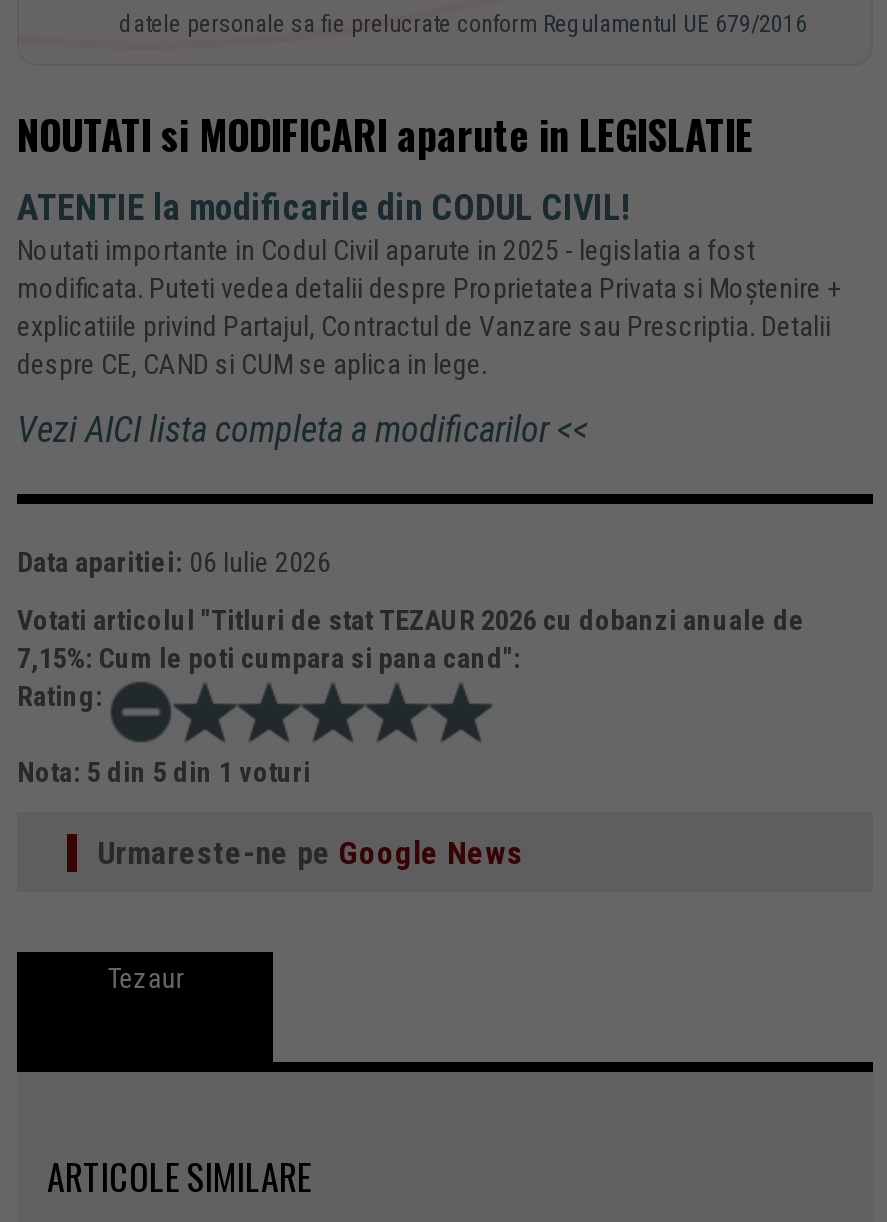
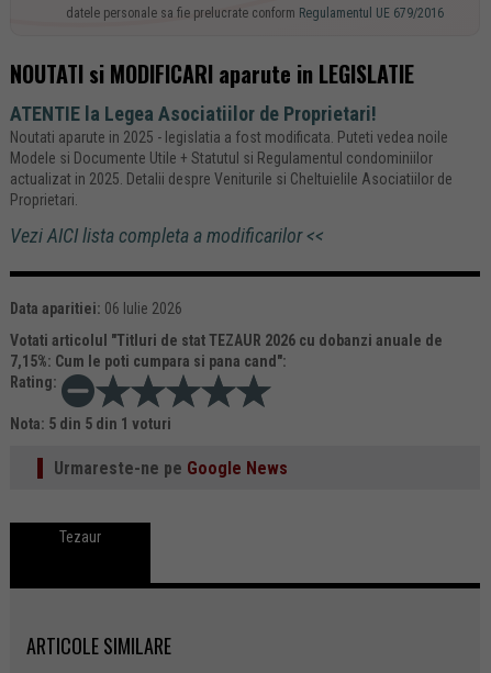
- ATENTIE la modificarile din CODUL CIVIL!
- Noutati importante in Codul Civil aparute in 2025 - legislatia a fost
- modificata. Puteti vedea detalii despre Proprietatea Privata si Moștenire +
- explicatiile privind Partajul, Contractul de Vanzare sau Prescriptia. Detalii
- despre CE, CAND si CUM se aplica in lege.
+ ATENTIE la Legea Asociatiilor de Proprietari!
+ Noutati aparute in 2025 - legislatia a fost modificata. Puteti vedea noile
+ Modele si Documente Utile + Statutul si Regulamentul condominiilor
+ actualizat in 2025. Detalii despre Veniturile si Cheltuielile Asociatiilor de
+ Proprietari.
